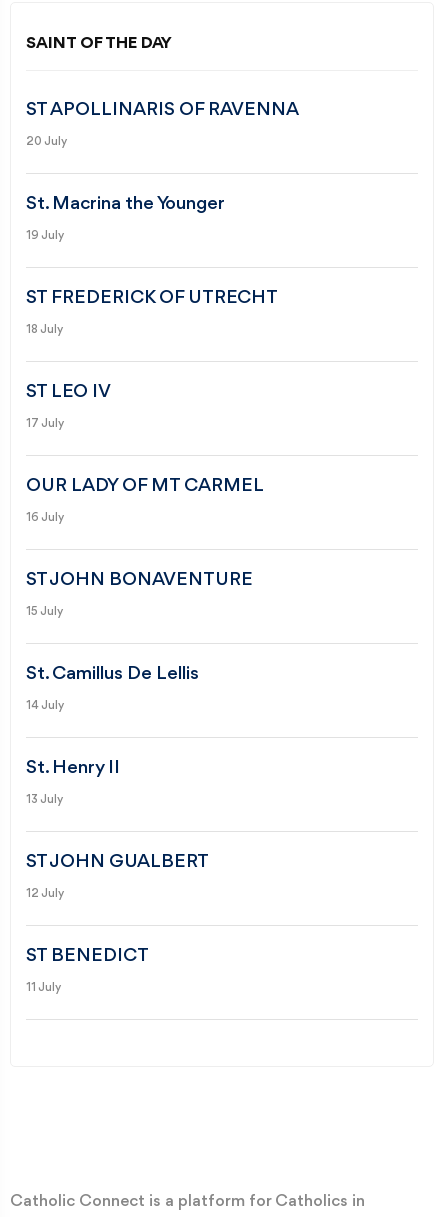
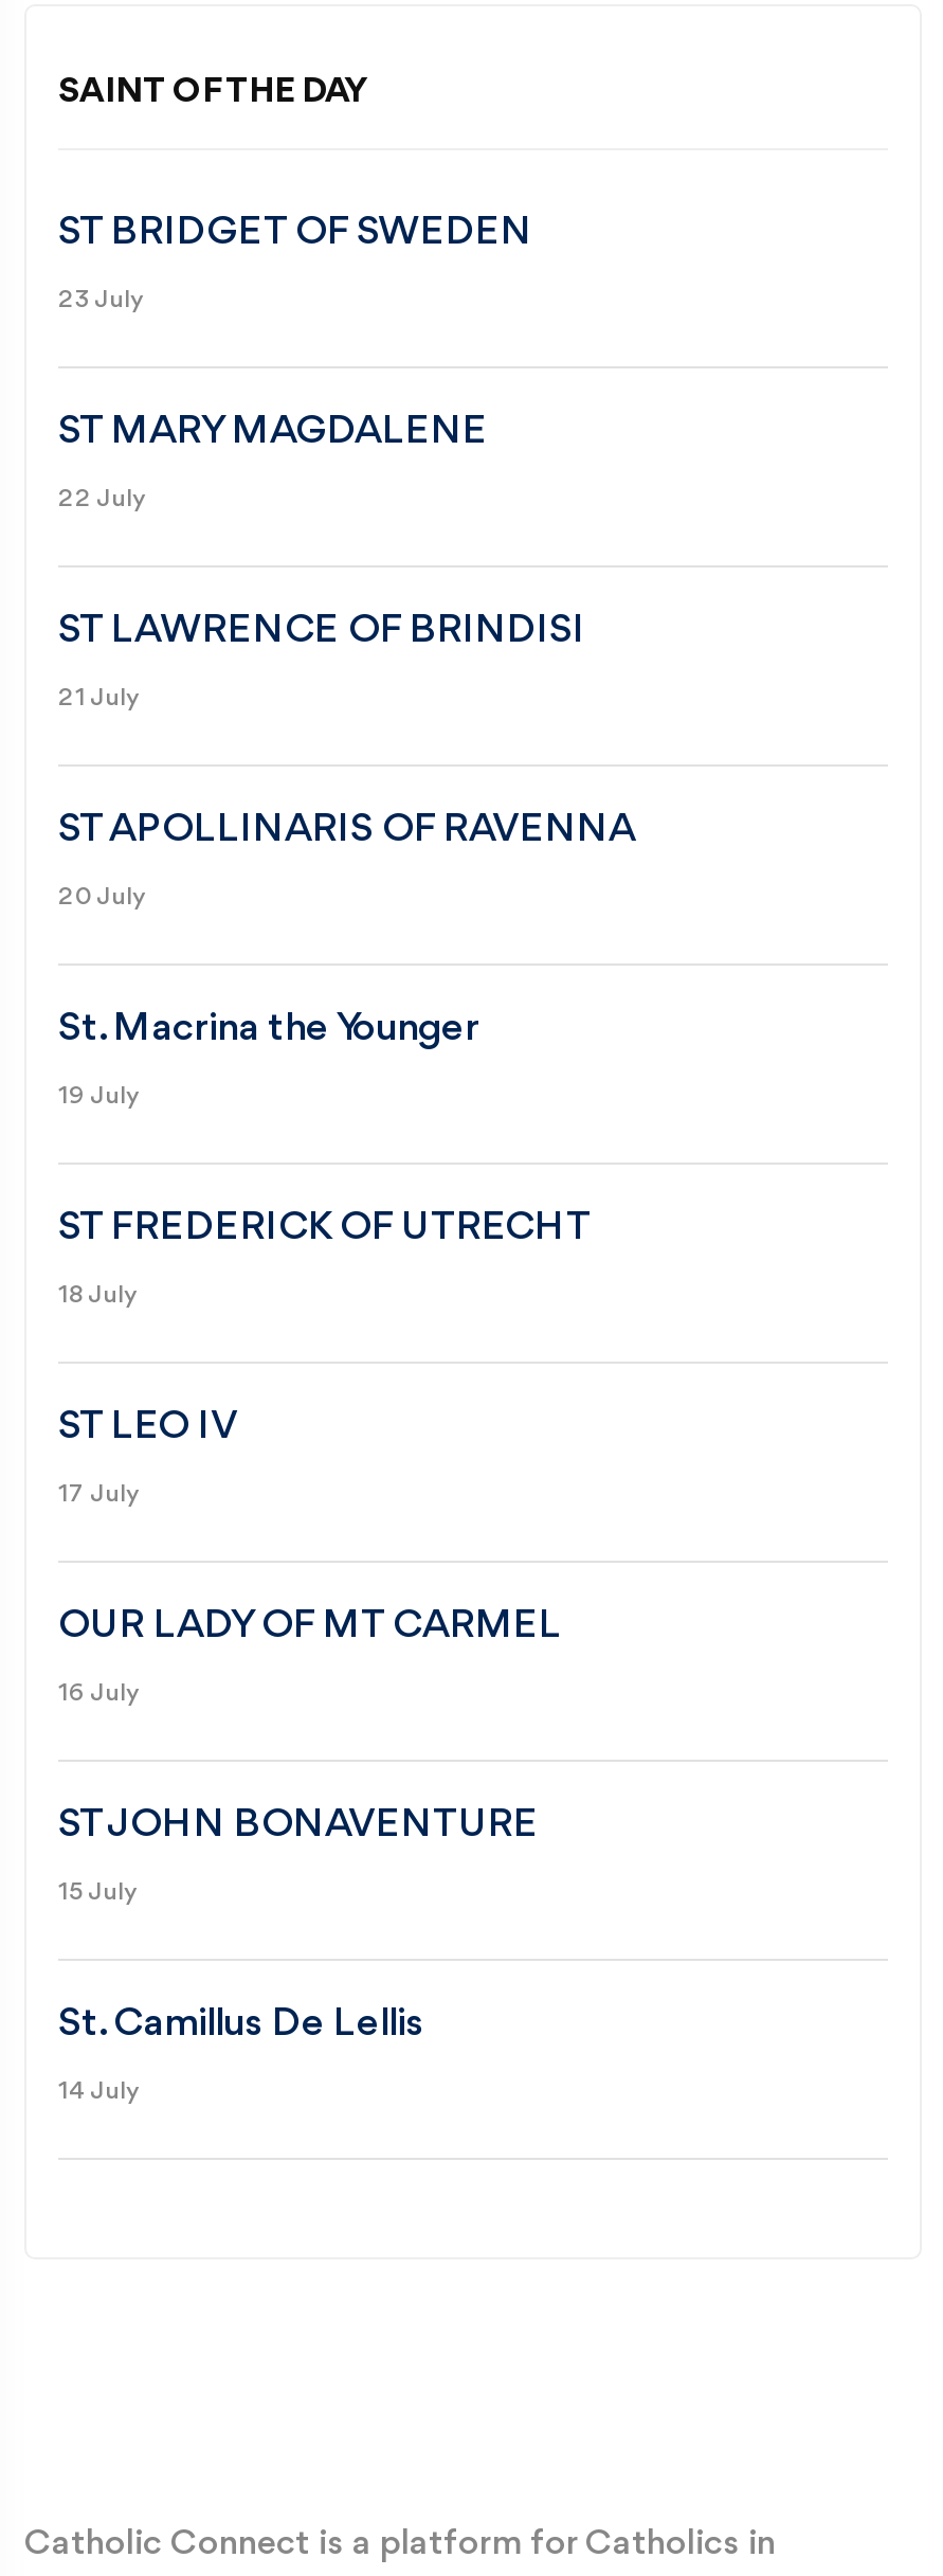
+ ST BRIDGET OF SWEDEN
+ 23 July
+ ST MARY MAGDALENE
+ 22 July
+ ST LAWRENCE OF BRINDISI
+ 21 July

moved down: ST APOLLINARIS OF RAVENNA | 20 July | St. Macrina the Younger | ... | St. Camillus De Lellis | 14 July

- St. Henry II
- 13 July
- ST JOHN GUALBERT
- 12 July
- ST BENEDICT
- 11 July
